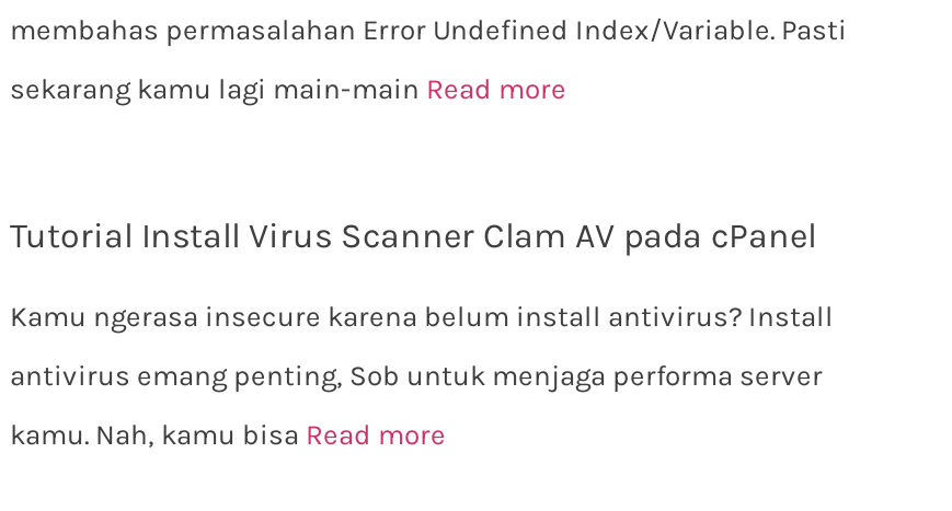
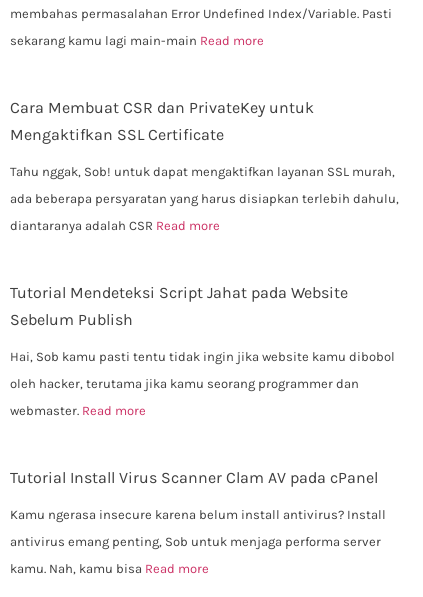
+ Cara Membuat CSR dan PrivateKey untuk
+ Mengaktifkan SSL Certificate
+ Tahu nggak, Sob! untuk dapat mengaktifkan layanan SSL murah,
+ ada beberapa persyaratan yang harus disiapkan terlebih dahulu,
+ diantaranya adalah CSR Read more

+ Tutorial Mendeteksi Script Jahat pada Website
+ Sebelum Publish
+ Hai, Sob kamu pasti tentu tidak ingin jika website kamu dibobol
+ oleh hacker, terutama jika kamu seorang programmer dan
+ webmaster. Read more
